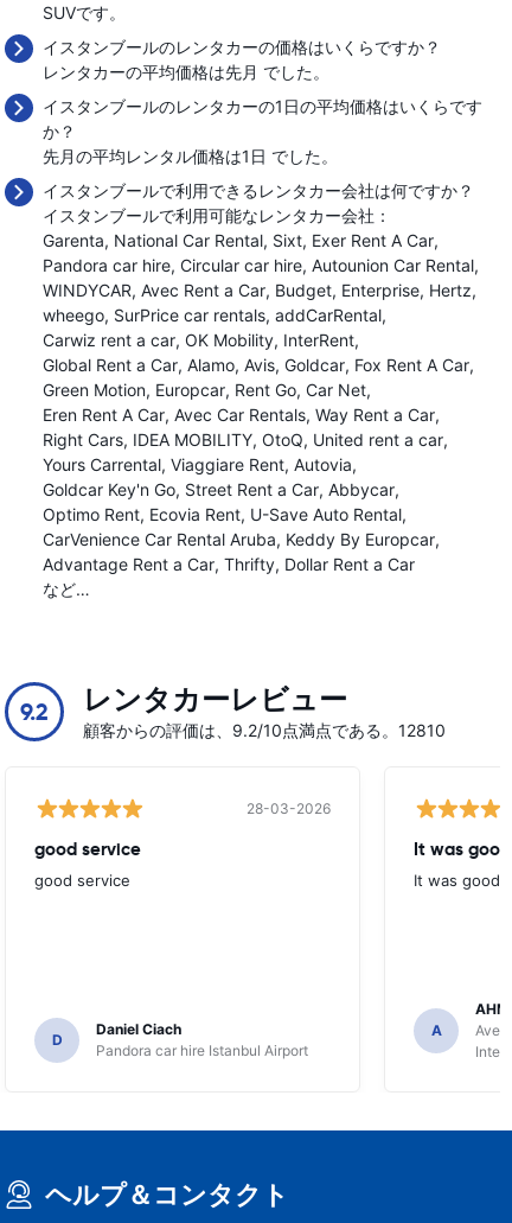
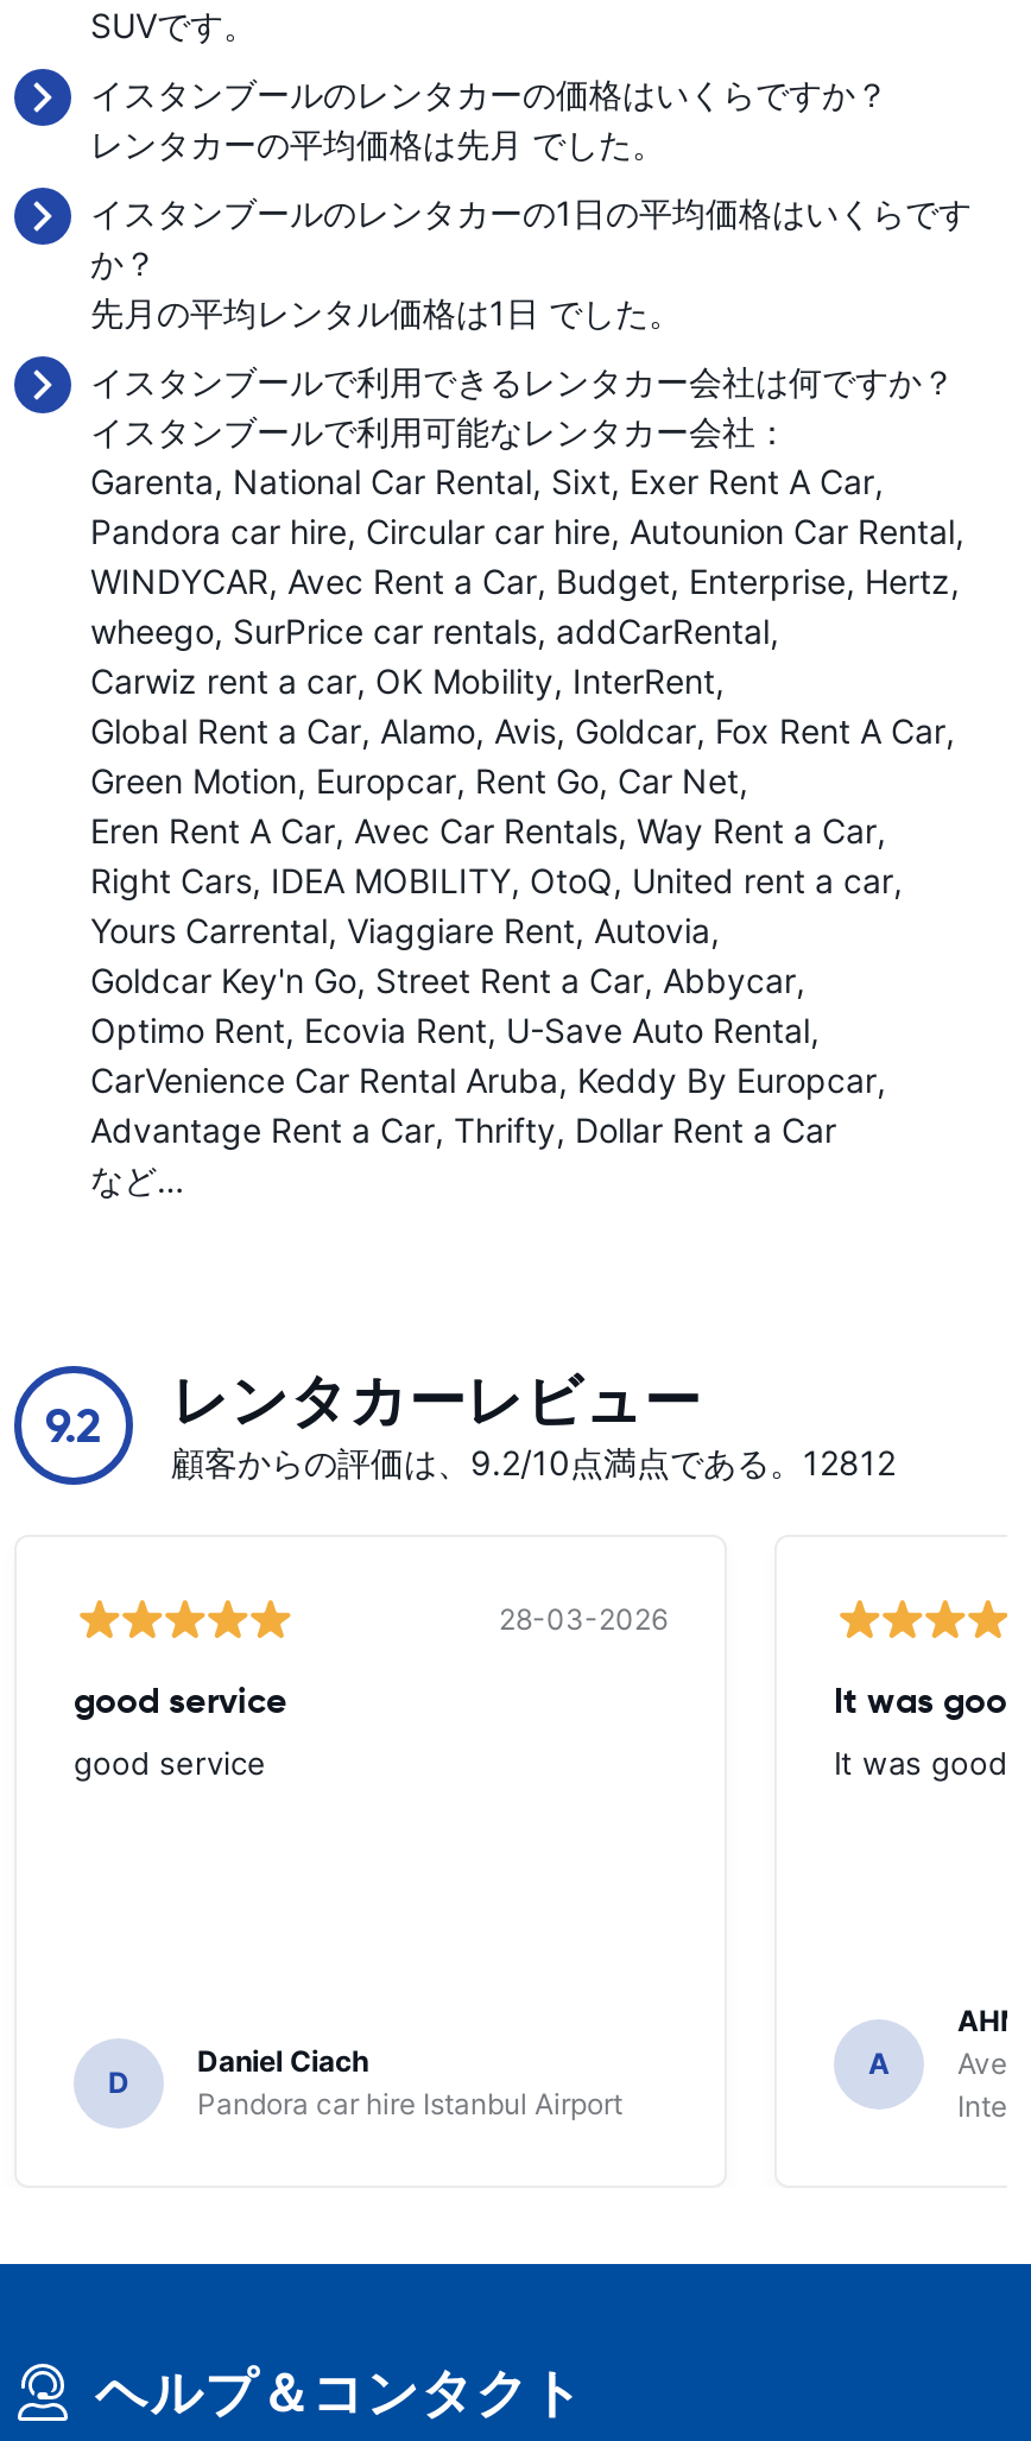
- 顧客からの評価は、9.2/10点満点である。12810
+ 顧客からの評価は、9.2/10点満点である。12812
